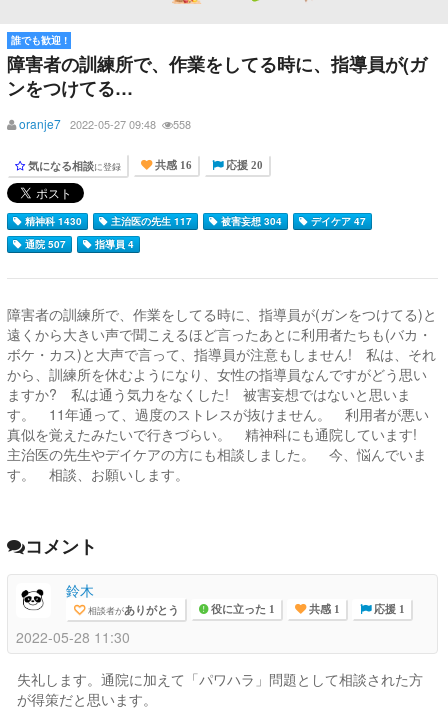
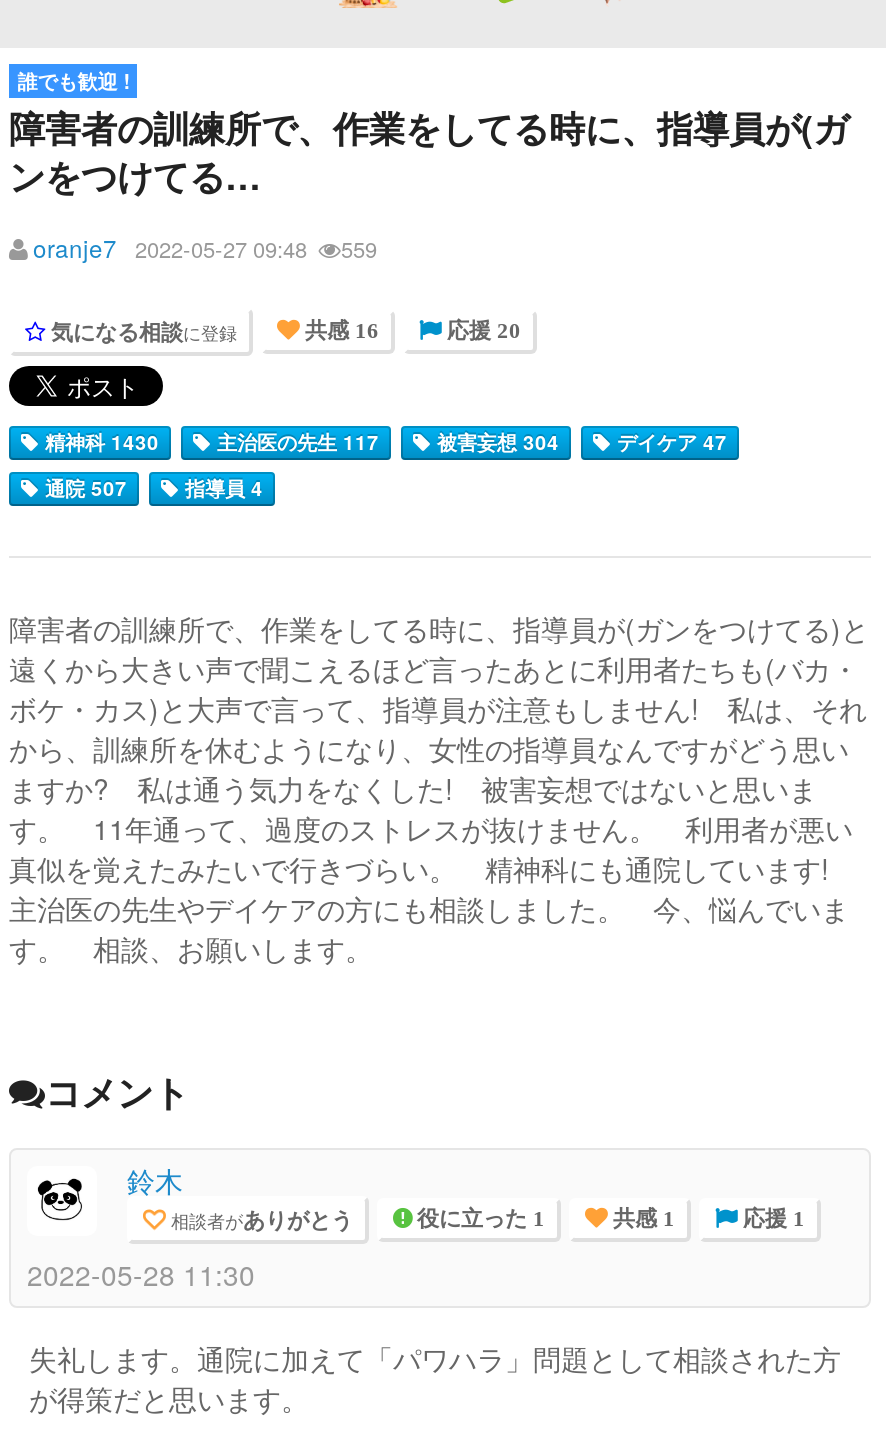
- oranje7 2022-05-27 09:48 558
+ oranje7 2022-05-27 09:48 559
